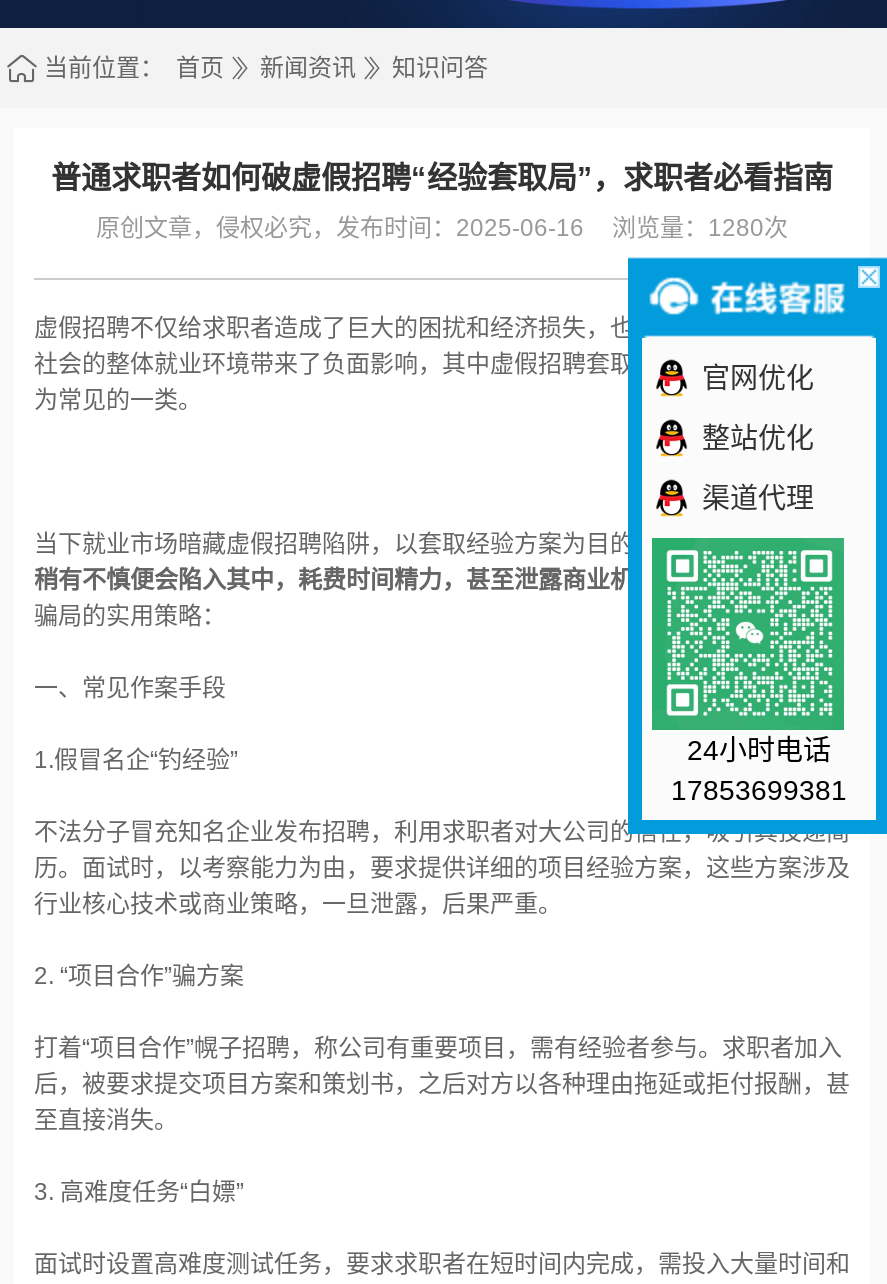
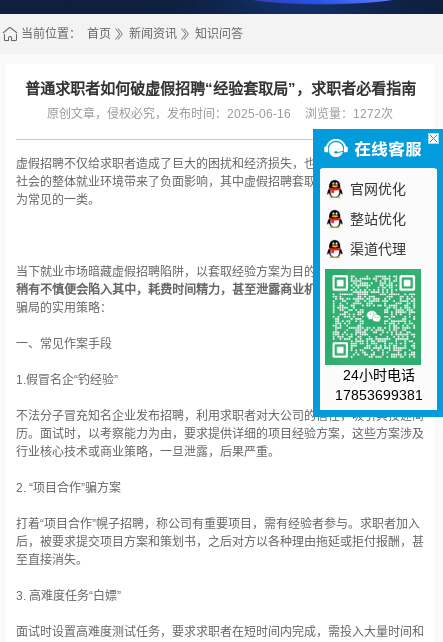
- 原创文章，侵权必究，发布时间：2025-06-16 浏览量：1280次
+ 原创文章，侵权必究，发布时间：2025-06-16 浏览量：1272次
